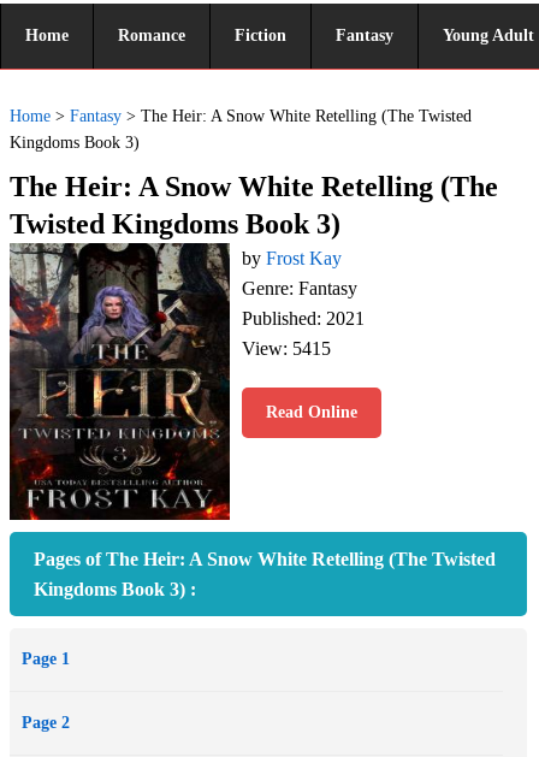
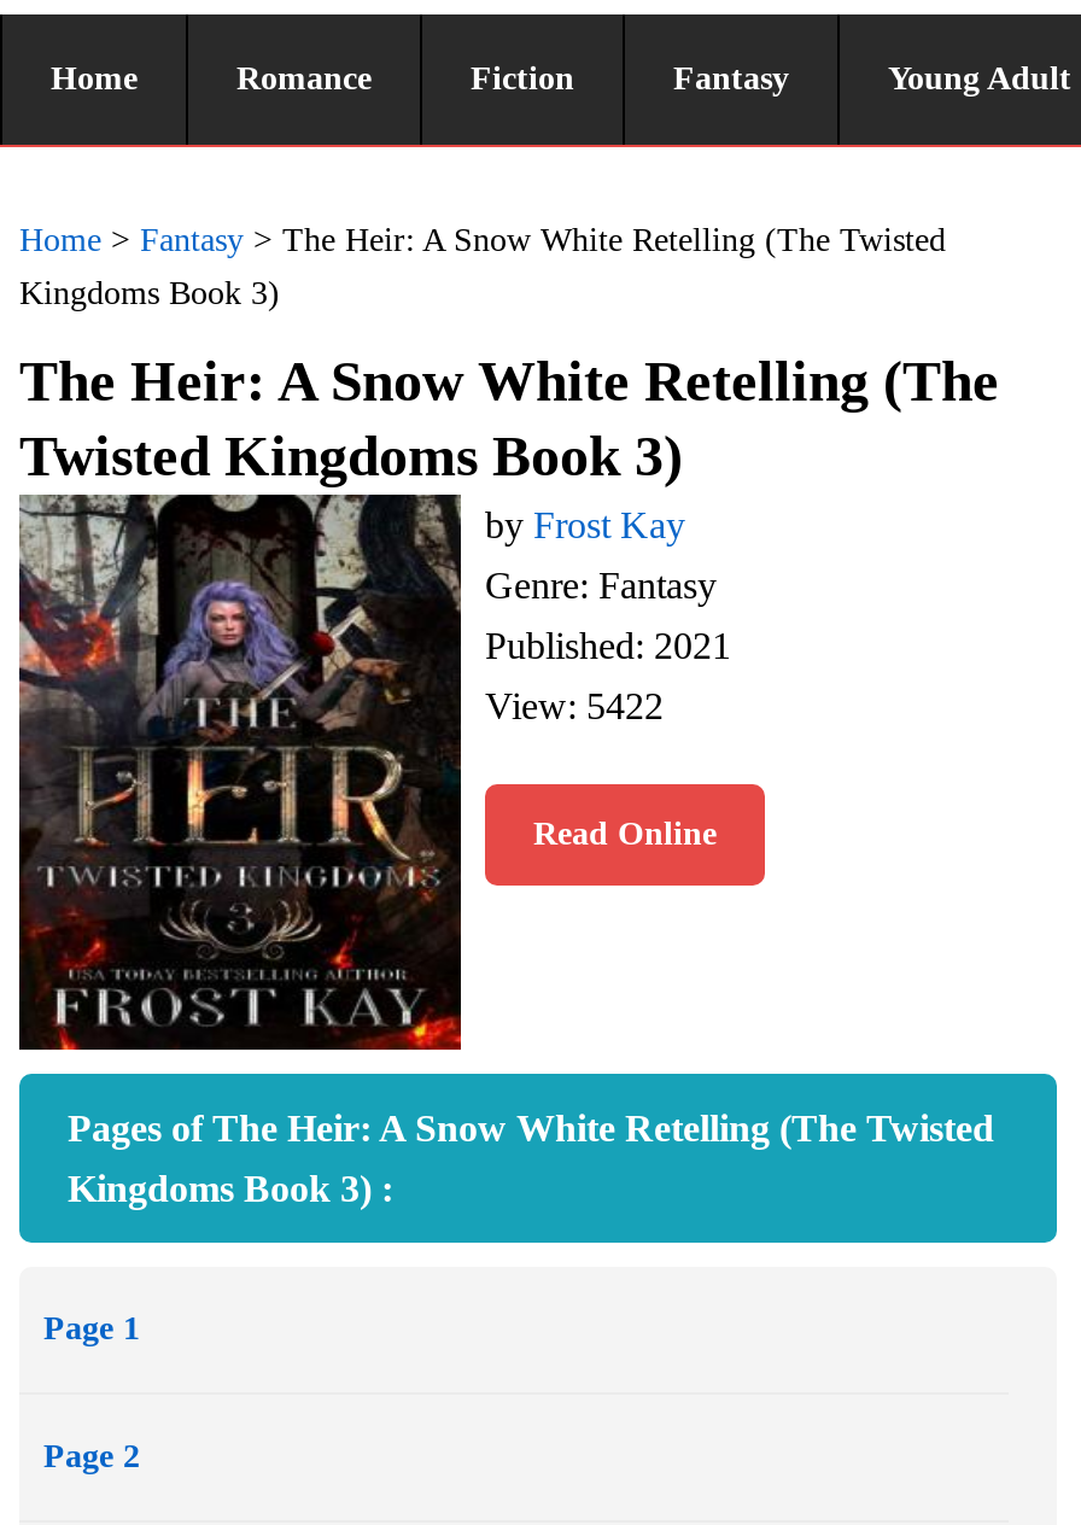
- View: 5415
+ View: 5422
